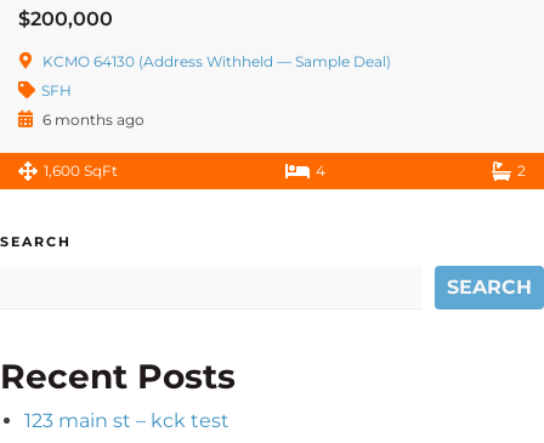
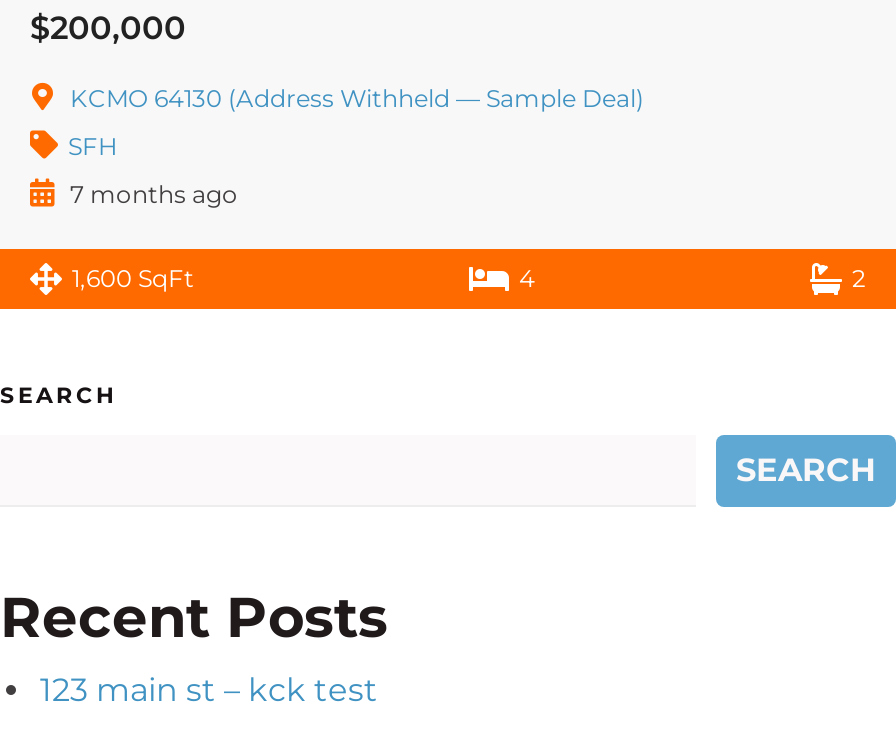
- 6 months ago
+ 7 months ago
